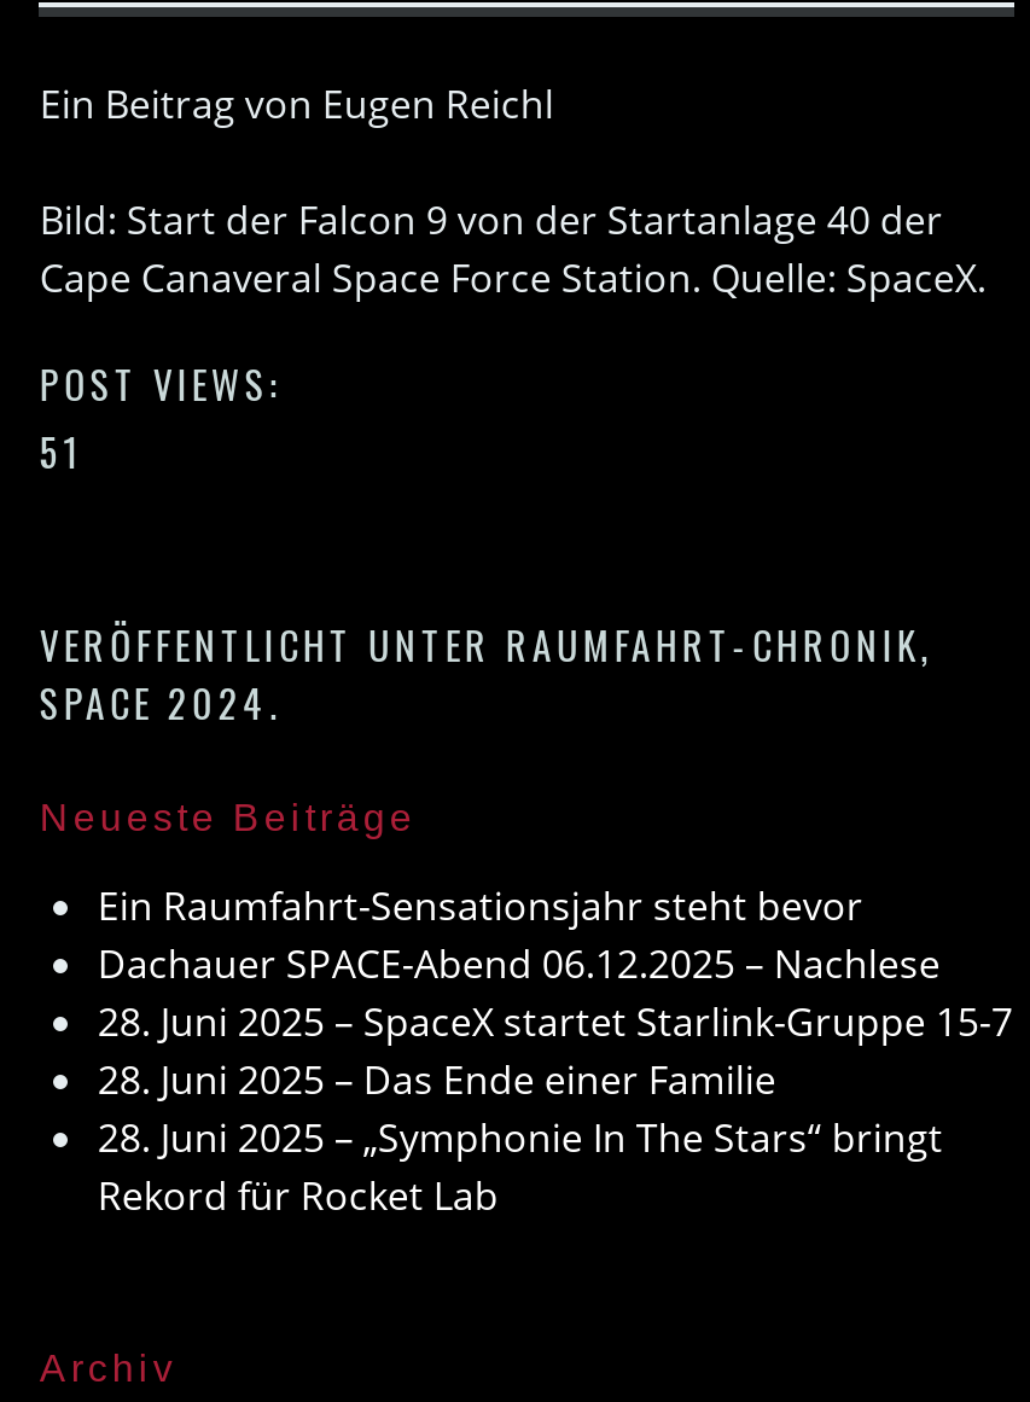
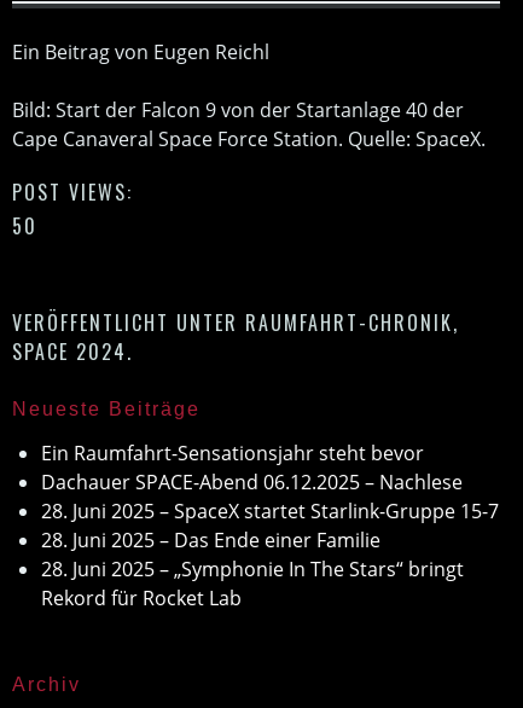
- 51
+ 50
